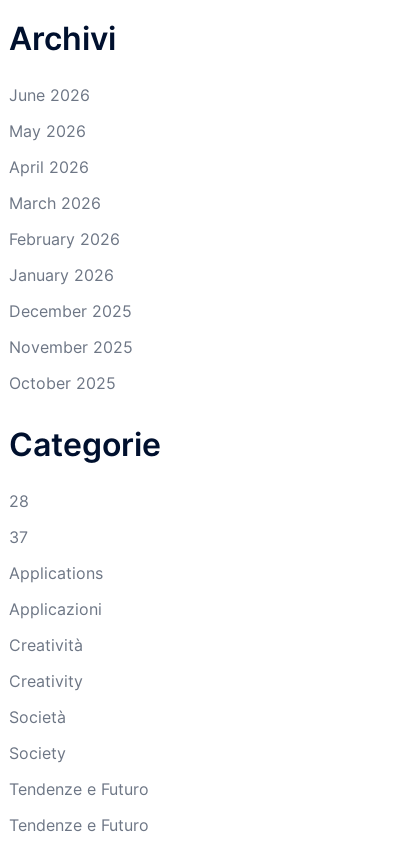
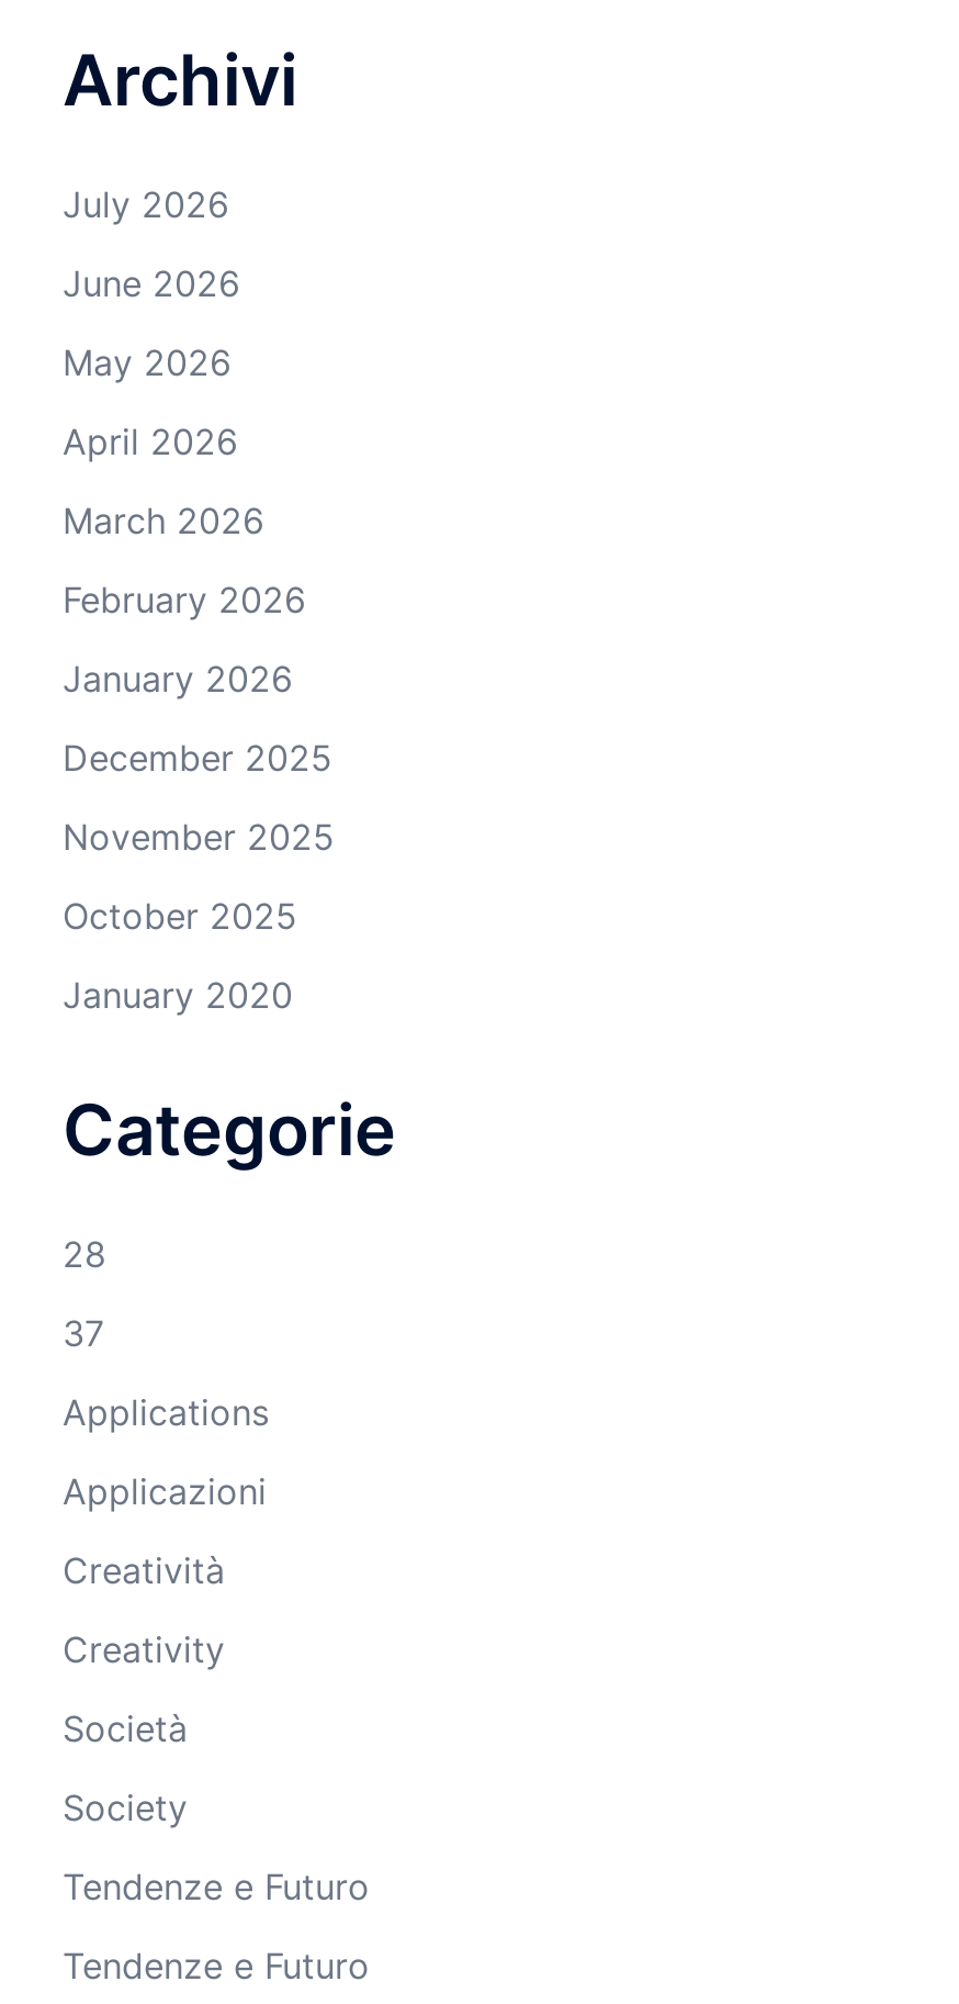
+ July 2026

+ January 2020
